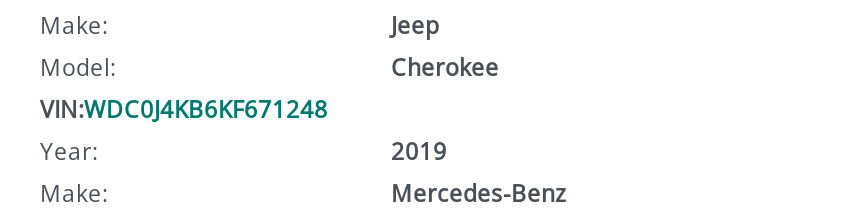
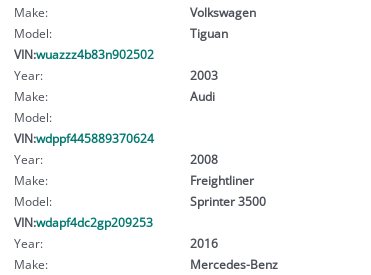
- Jeep
+ Volkswagen

- Cherokee
- VIN:WDC0J4KB6KF671248
+ Tiguan
+ VIN:wuazzz4b83n902502

- 2019
+ 2003
+ Make:
+ Audi
+ Model:
+ VIN:wdppf445889370624
+ Year:
+ 2008
+ Make:
+ Freightliner
+ Model:
+ Sprinter 3500
+ VIN:wdapf4dc2gp209253
+ Year:
+ 2016
